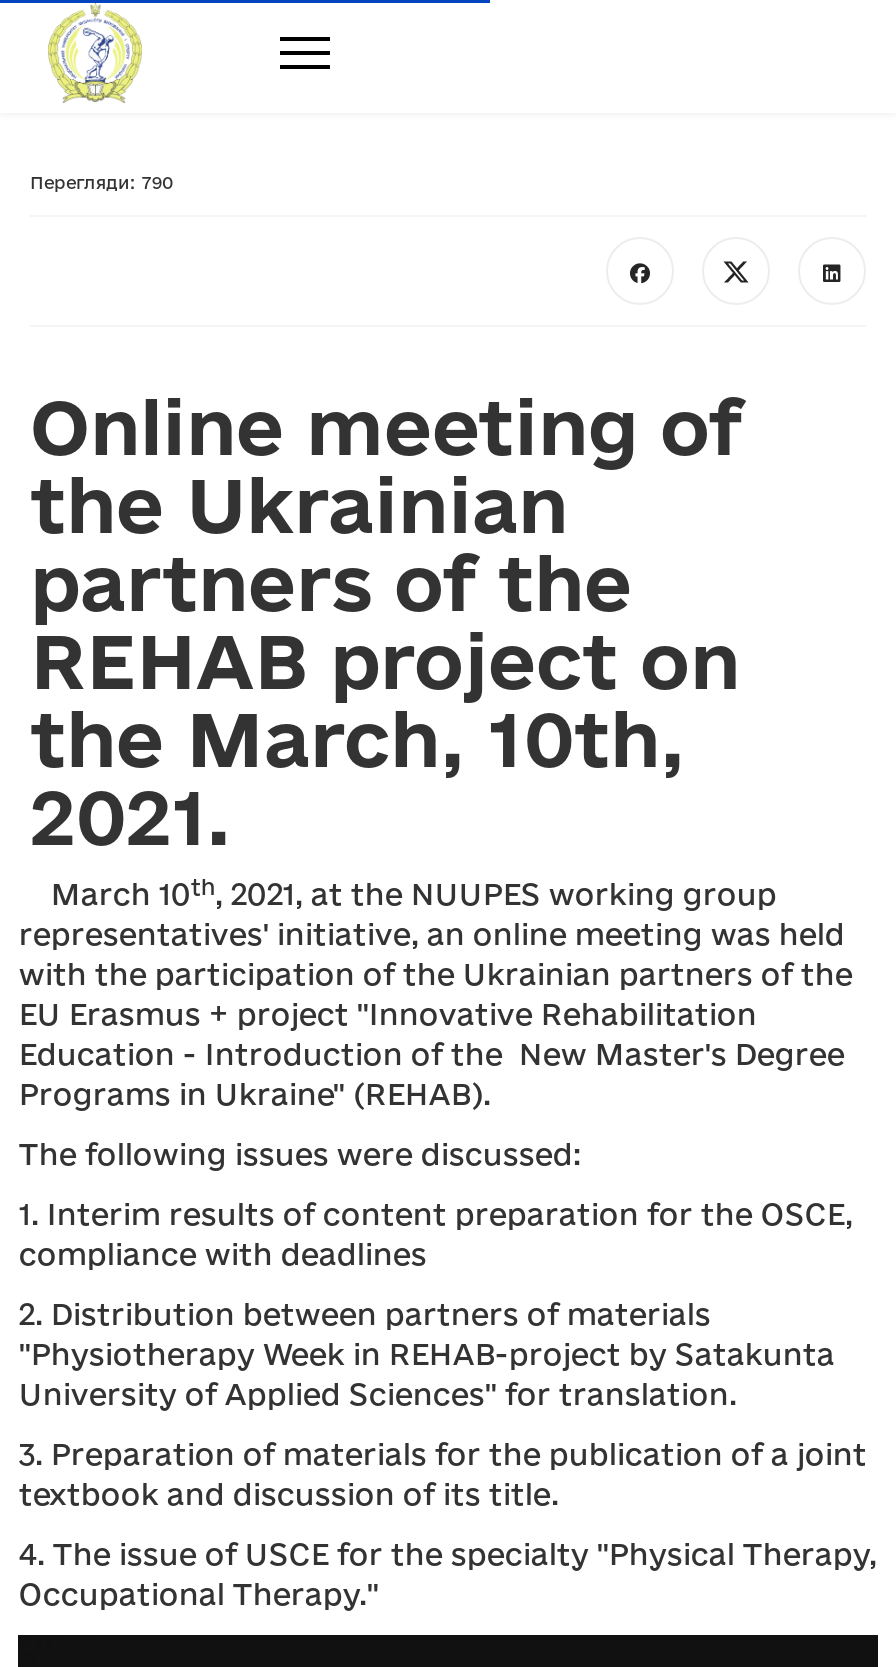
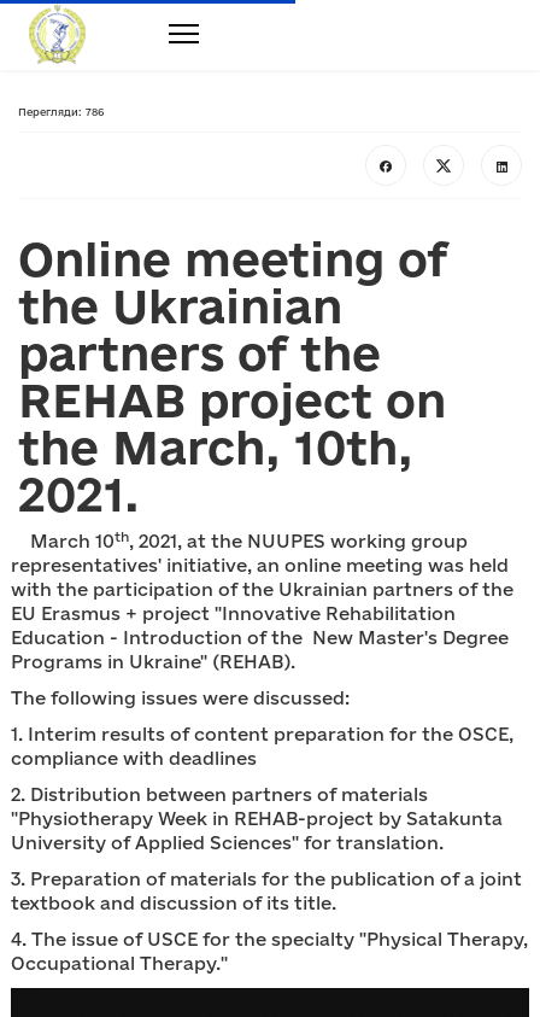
- Перегляди: 790
+ Перегляди: 786
